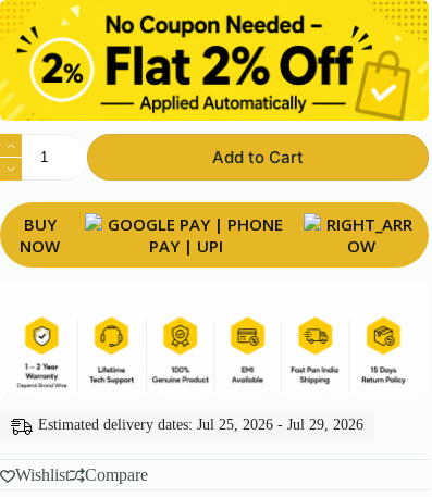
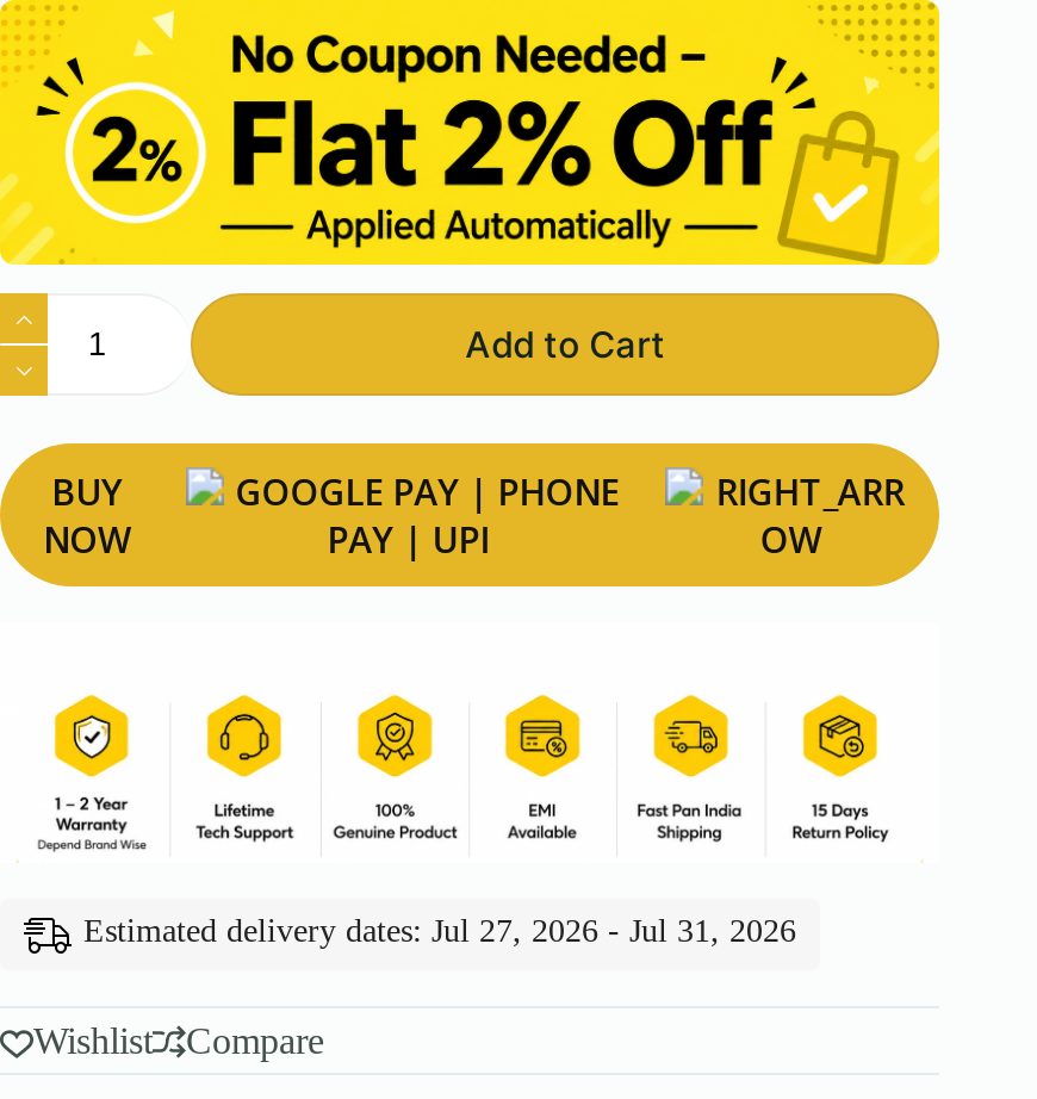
- Estimated delivery dates: Jul 25, 2026 - Jul 29, 2026
+ Estimated delivery dates: Jul 27, 2026 - Jul 31, 2026
